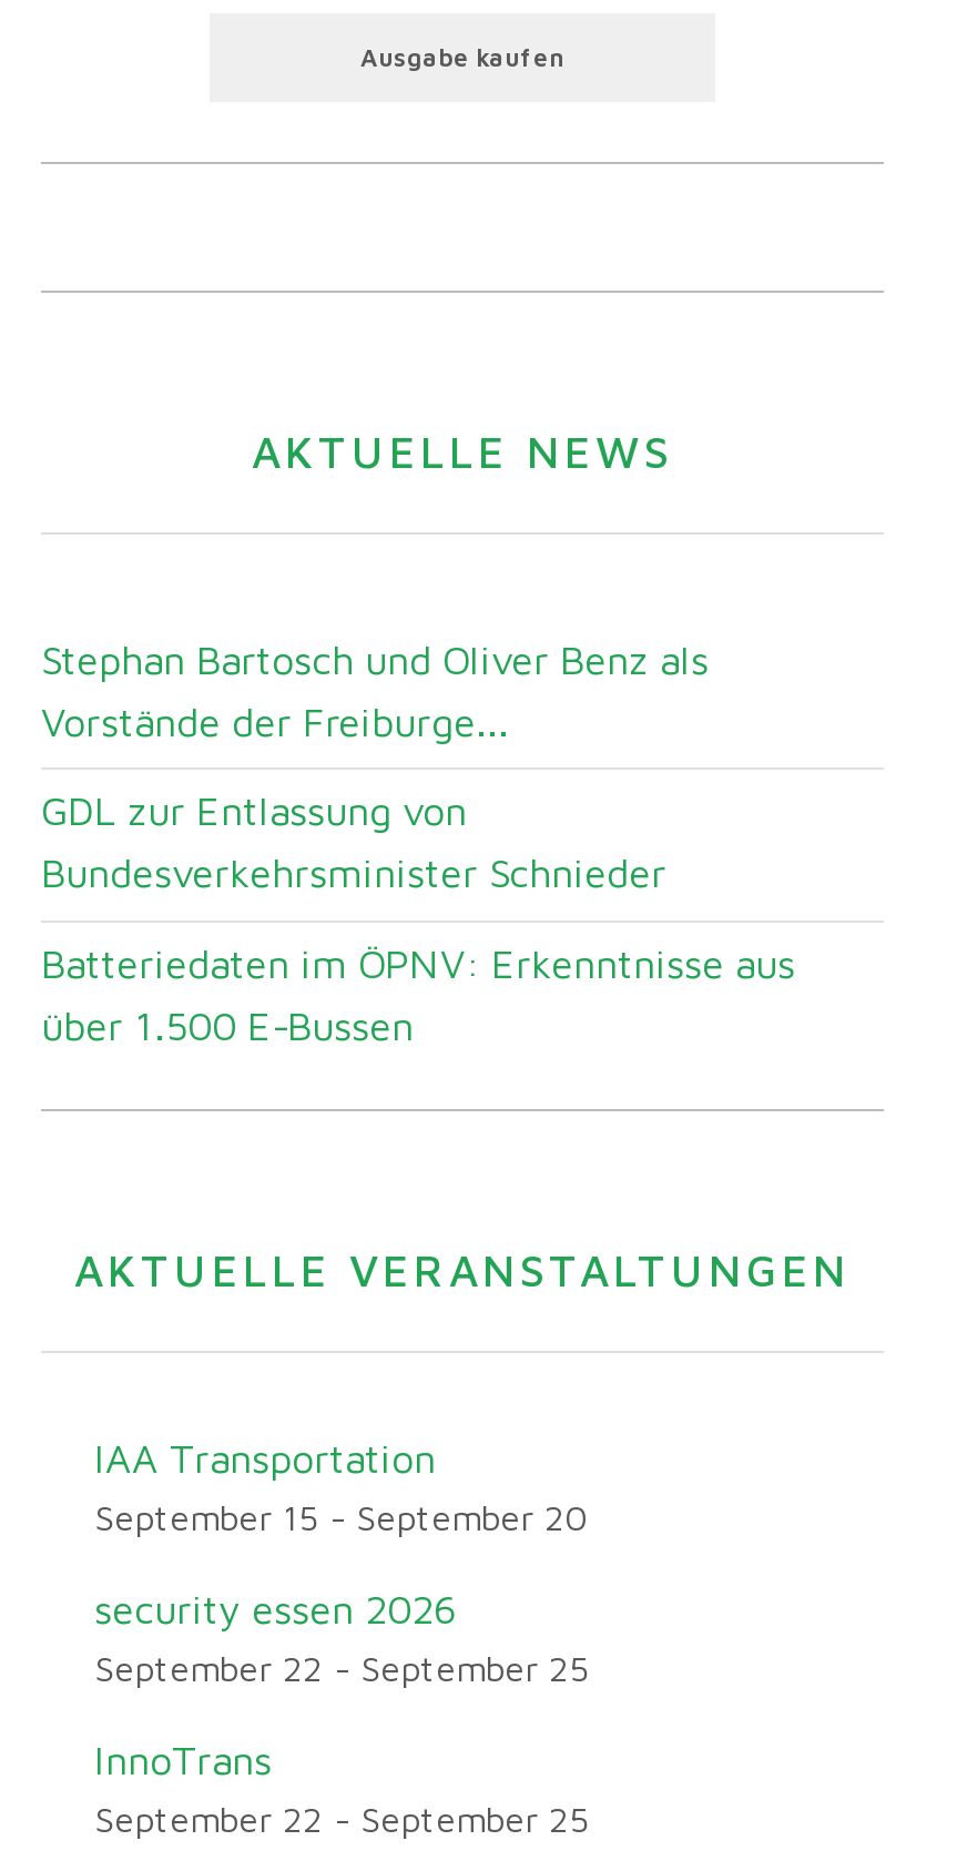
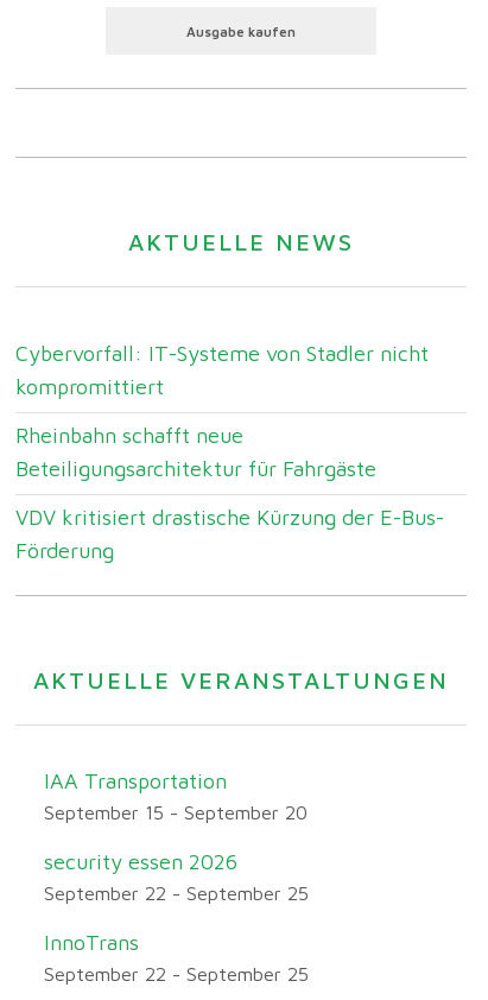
- Stephan Bartosch und Oliver Benz als
- Vorstände der Freiburge...
+ Cybervorfall: IT-Systeme von Stadler nicht
+ kompromittiert

- GDL zur Entlassung von
- Bundesverkehrsminister Schnieder
+ Rheinbahn schafft neue
+ Beteiligungsarchitektur für Fahrgäste

- Batteriedaten im ÖPNV: Erkenntnisse aus
- über 1.500 E-Bussen
+ VDV kritisiert drastische Kürzung der E-Bus-
+ Förderung
